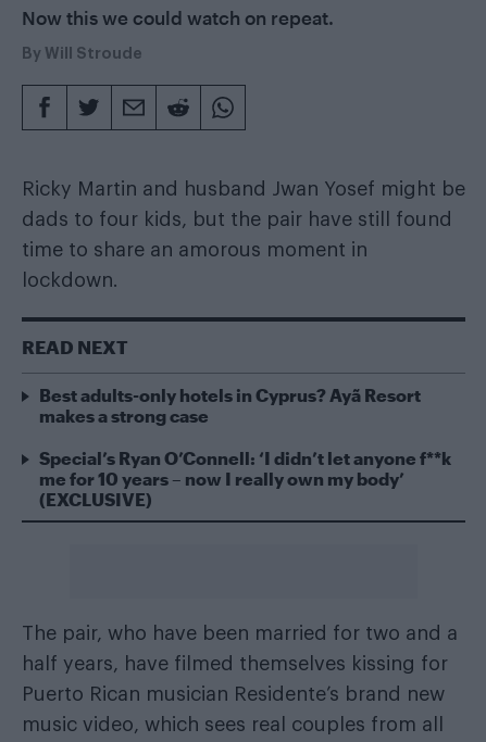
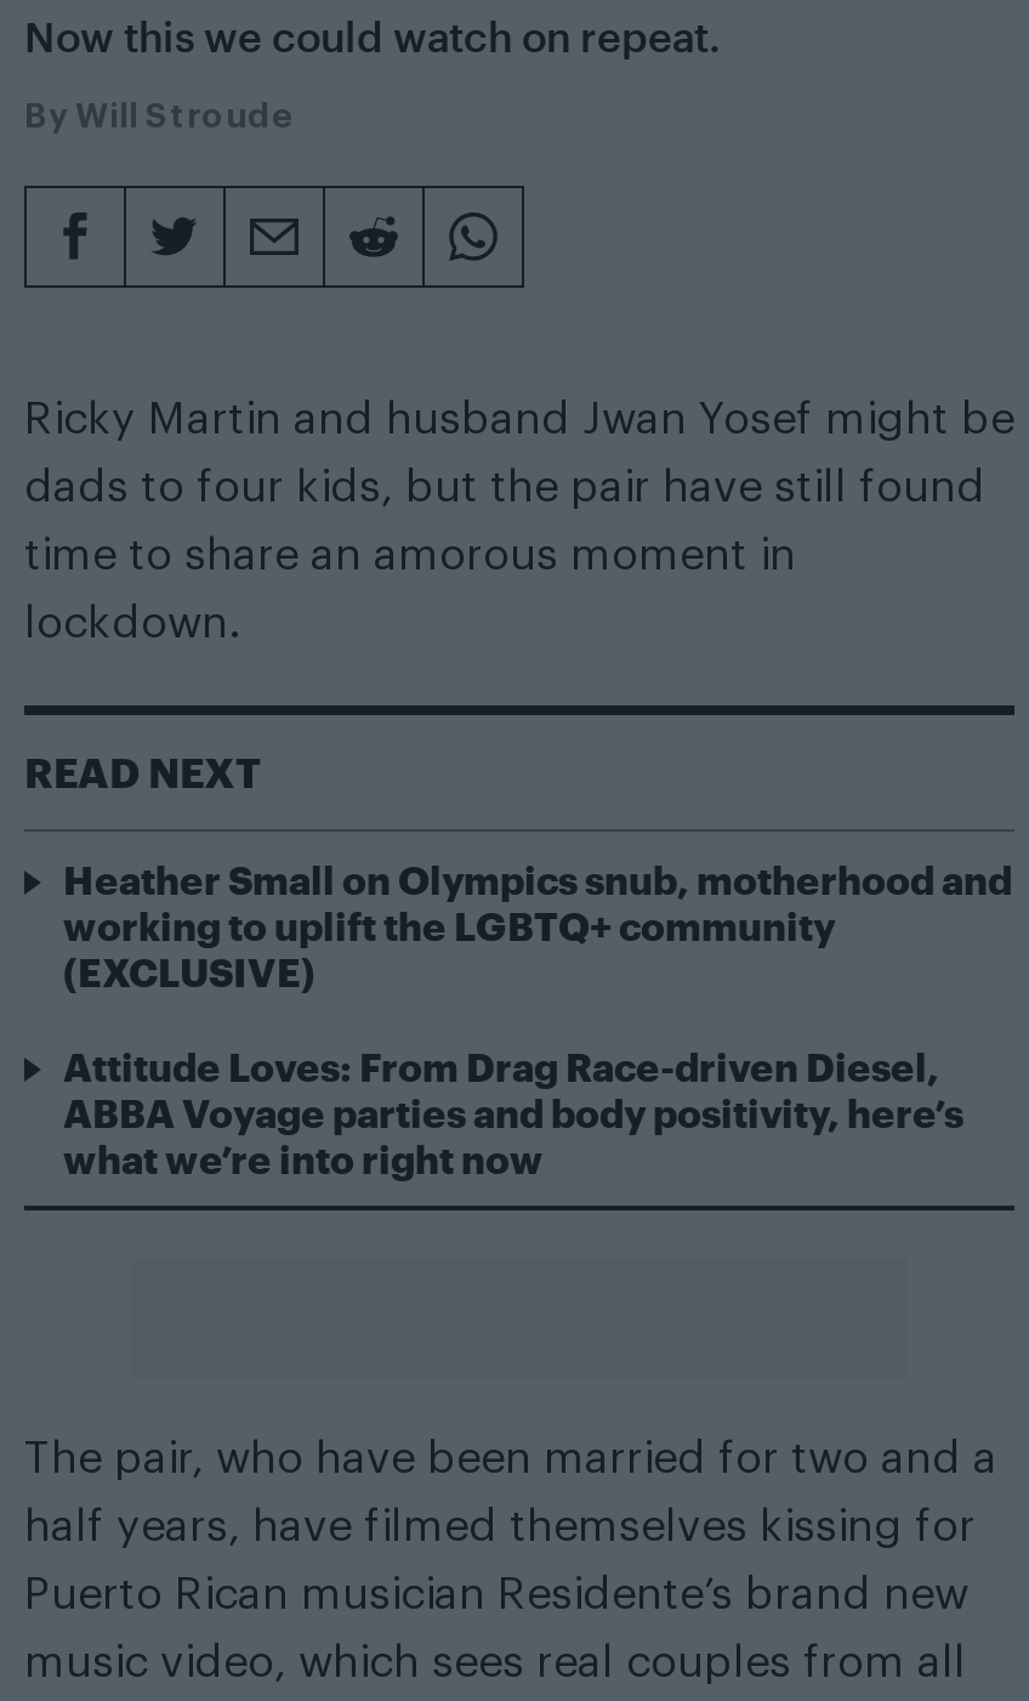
- Best adults-only hotels in Cyprus? Ayã Resort
- makes a strong case
- Special’s Ryan O’Connell: ‘I didn’t let anyone f**k
- me for 10 years – now I really own my body’
+ Heather Small on Olympics snub, motherhood and
+ working to uplift the LGBTQ+ community

moved up: (EXCLUSIVE)

+ Attitude Loves: From Drag Race-driven Diesel,
+ ABBA Voyage parties and body positivity, here’s
+ what we’re into right now
